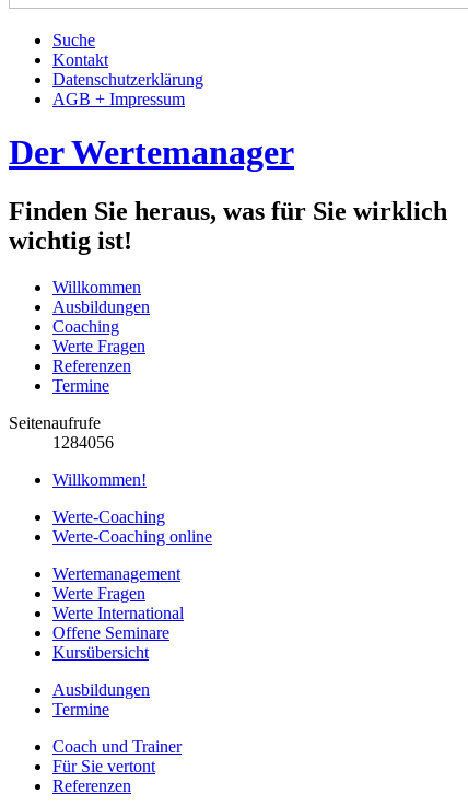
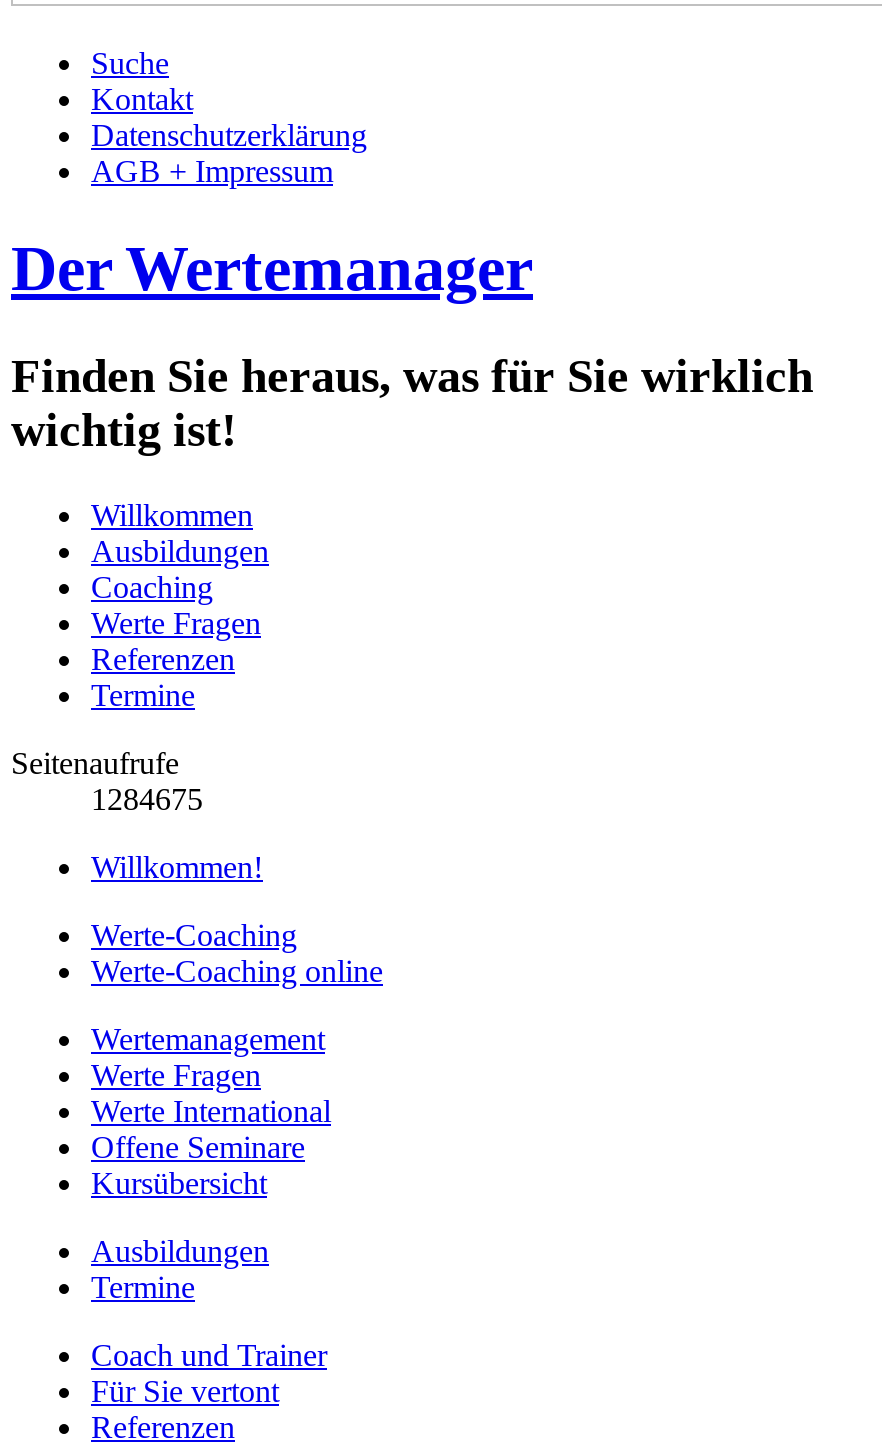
- 1284056
+ 1284675
